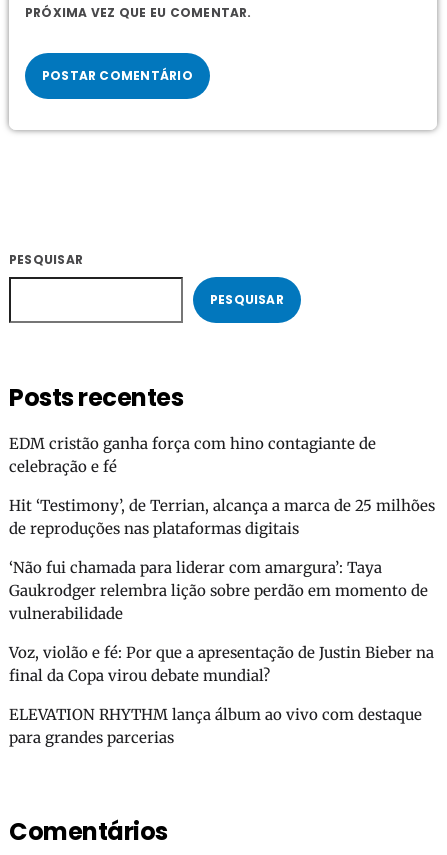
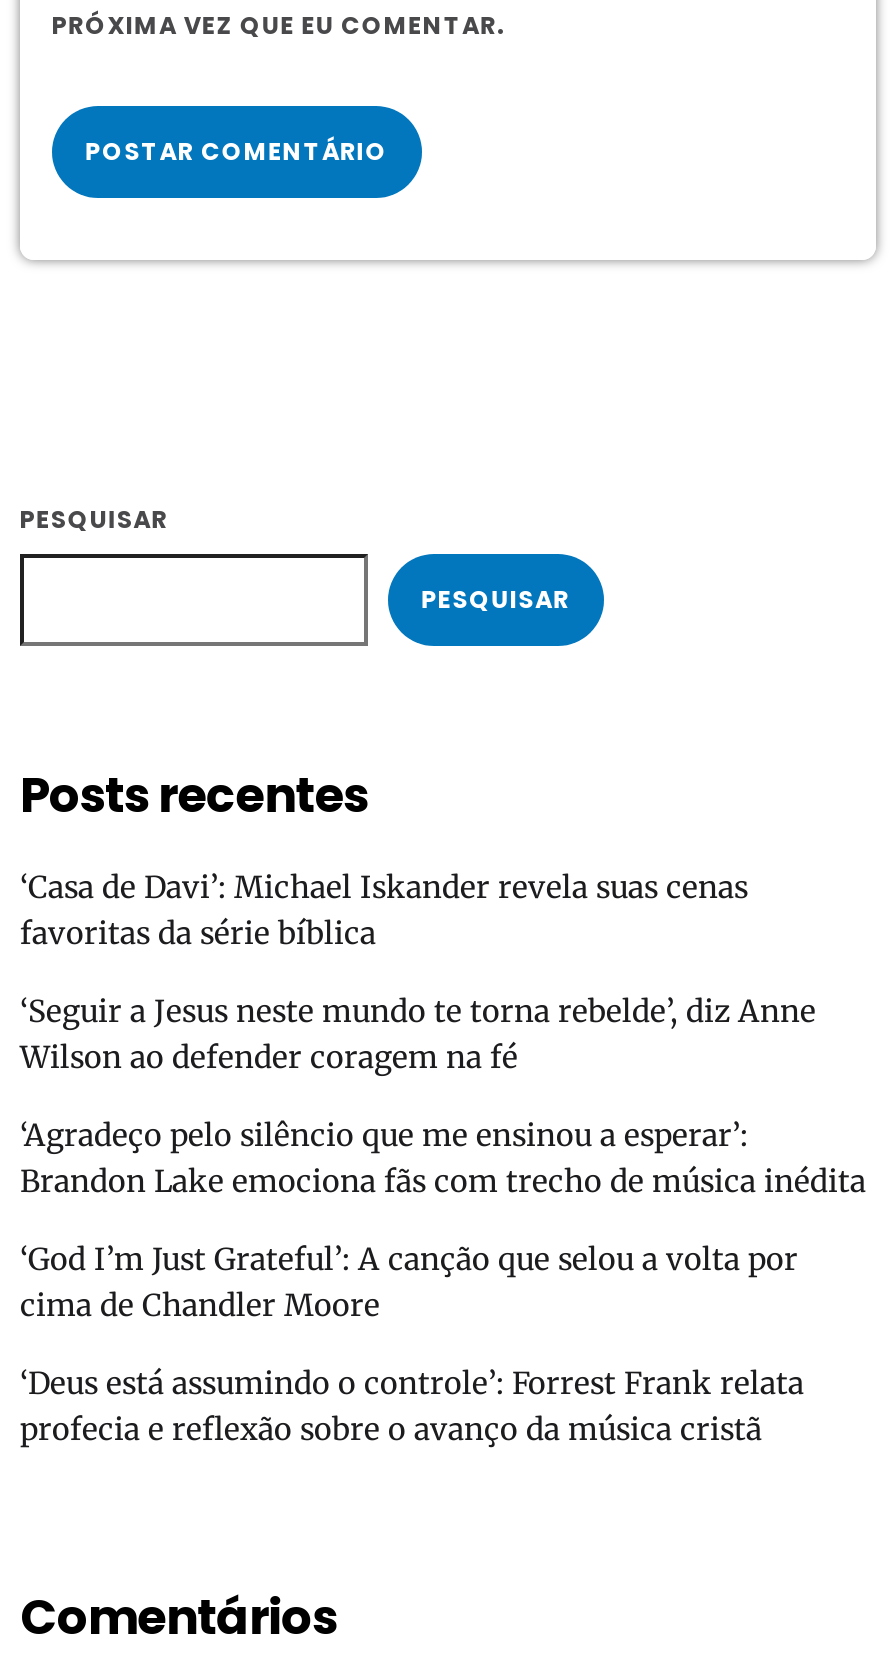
- EDM cristão ganha força com hino contagiante de
- celebração e fé
+ ‘Casa de Davi’: Michael Iskander revela suas cenas
+ favoritas da série bíblica

- Hit ‘Testimony’, de Terrian, alcança a marca de 25 milhões
- de reproduções nas plataformas digitais
+ ‘Seguir a Jesus neste mundo te torna rebelde’, diz Anne
+ Wilson ao defender coragem na fé

- ‘Não fui chamada para liderar com amargura’: Taya
- Gaukrodger relembra lição sobre perdão em momento de
- vulnerabilidade
+ ‘Agradeço pelo silêncio que me ensinou a esperar’:
+ Brandon Lake emociona fãs com trecho de música inédita

- Voz, violão e fé: Por que a apresentação de Justin Bieber na
- final da Copa virou debate mundial?
+ ‘God I’m Just Grateful’: A canção que selou a volta por
+ cima de Chandler Moore

- ELEVATION RHYTHM lança álbum ao vivo com destaque
- para grandes parcerias
+ ‘Deus está assumindo o controle’: Forrest Frank relata
+ profecia e reflexão sobre o avanço da música cristã
